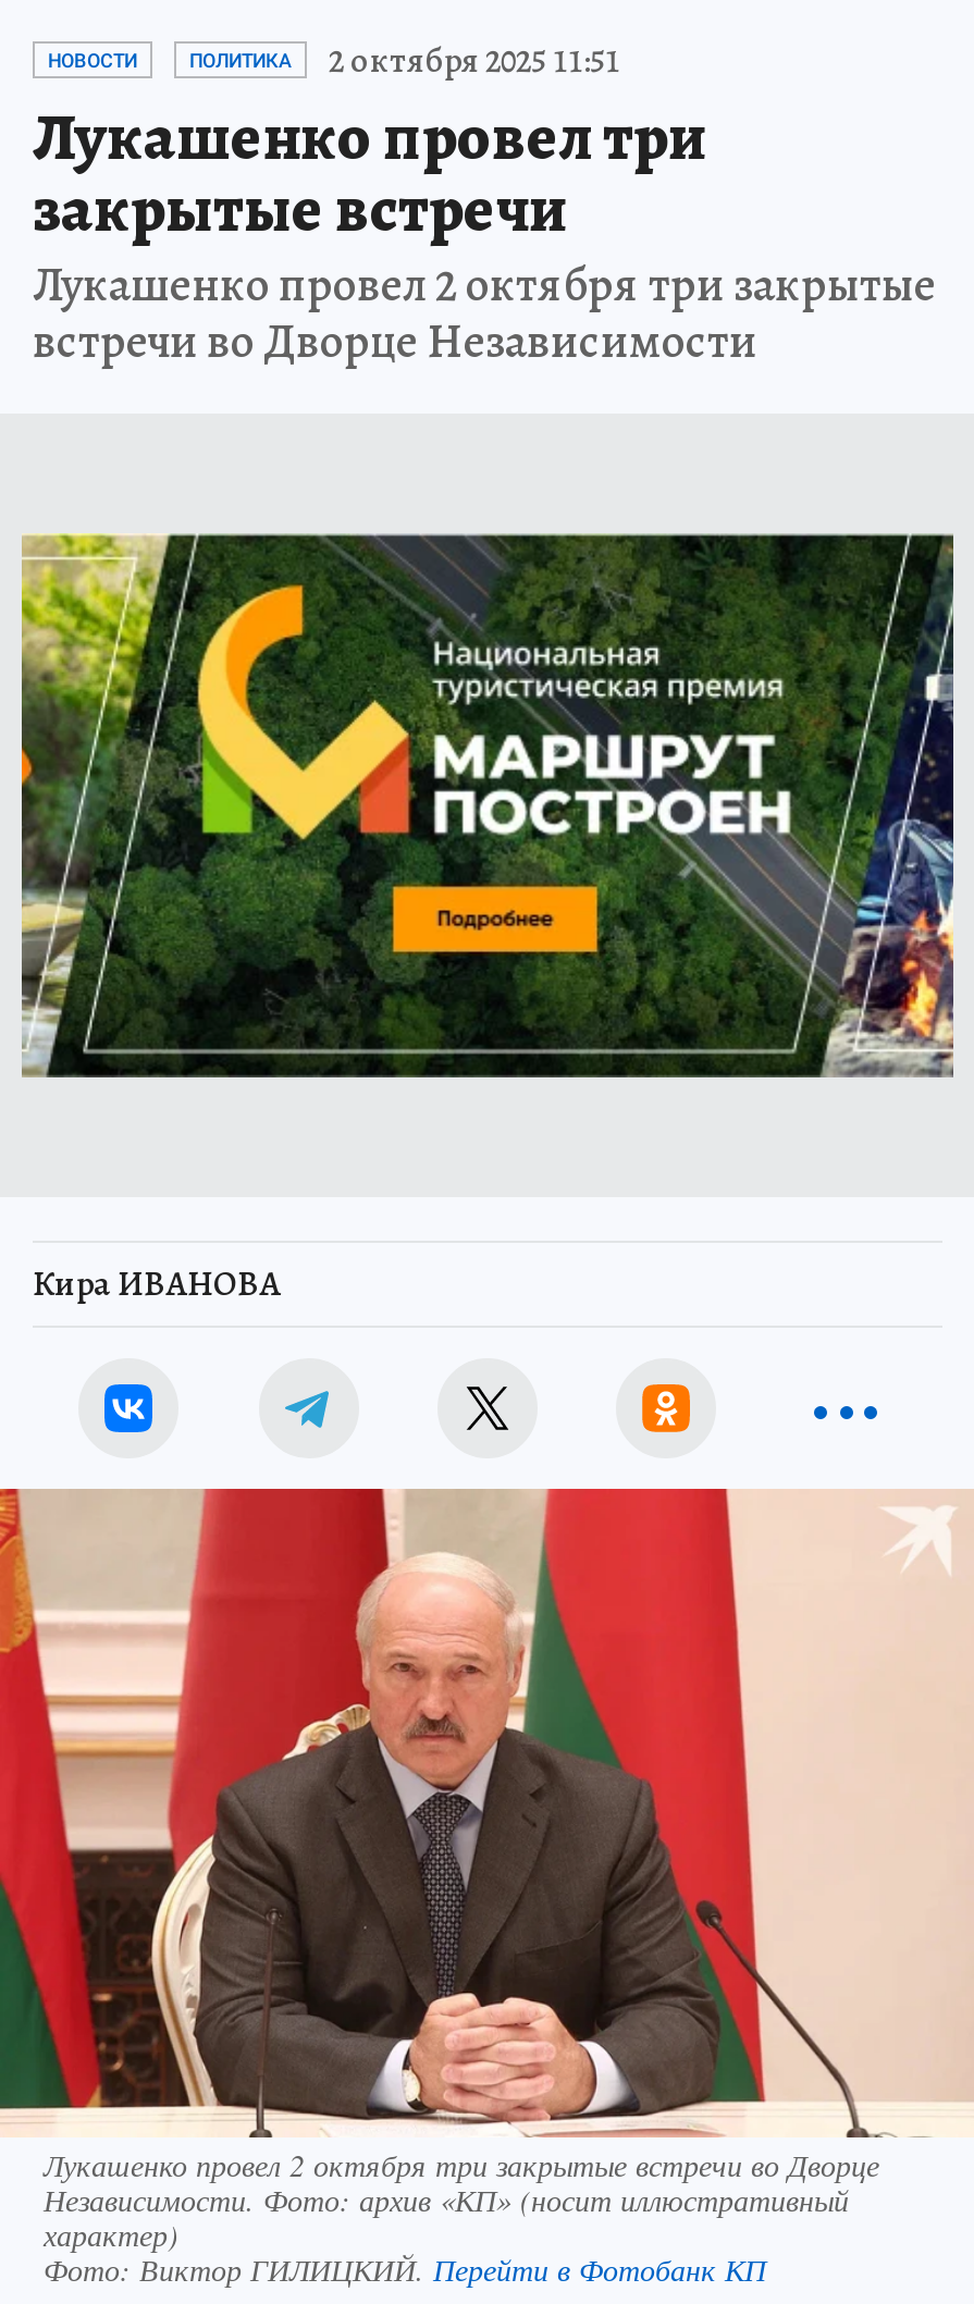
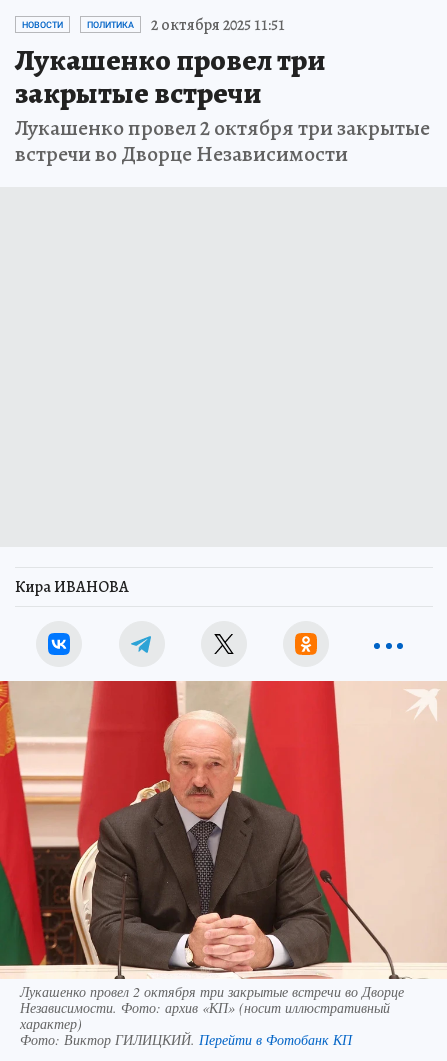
- [image]
